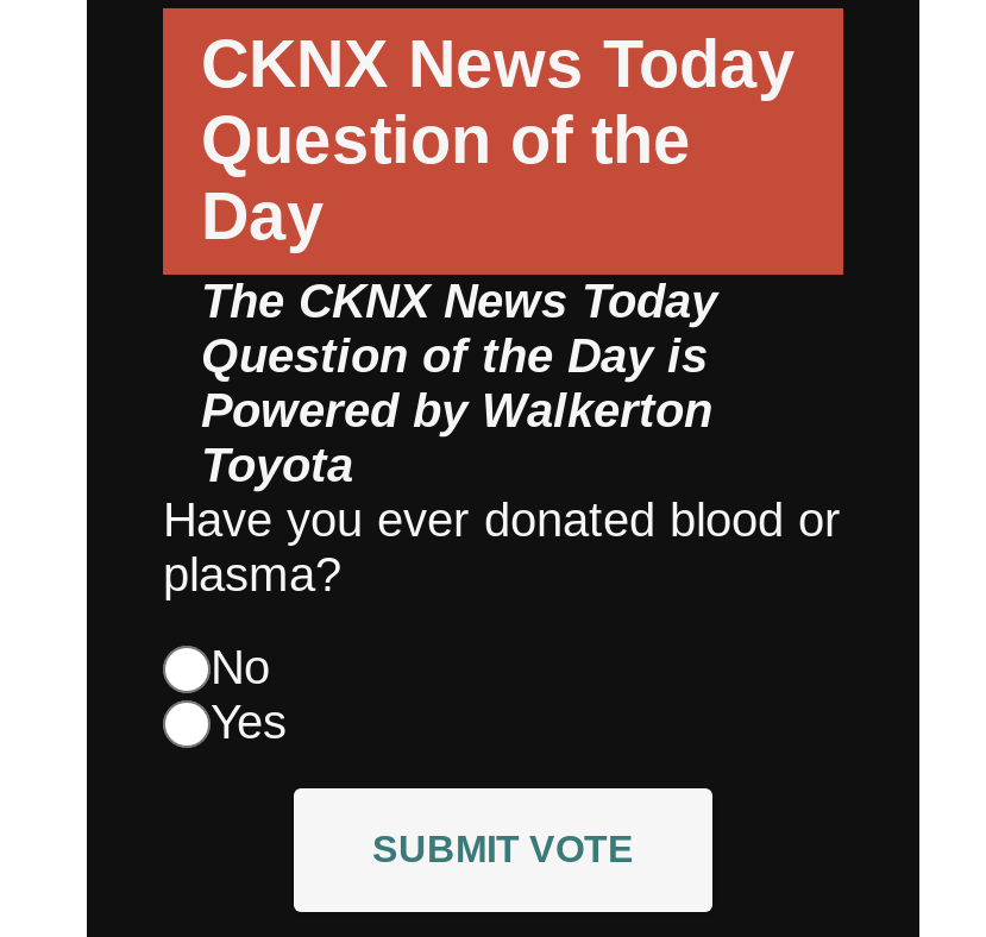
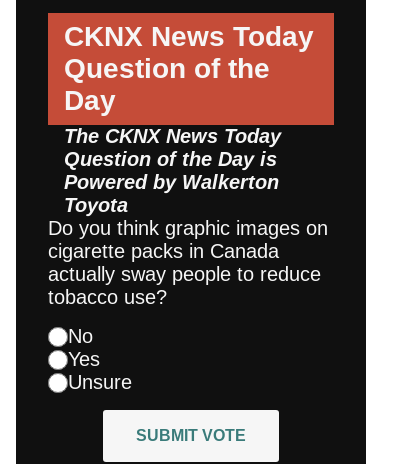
- Have you ever donated blood or
- plasma?
+ Do you think graphic images on
+ cigarette packs in Canada
+ actually sway people to reduce
+ tobacco use?

+ Unsure
